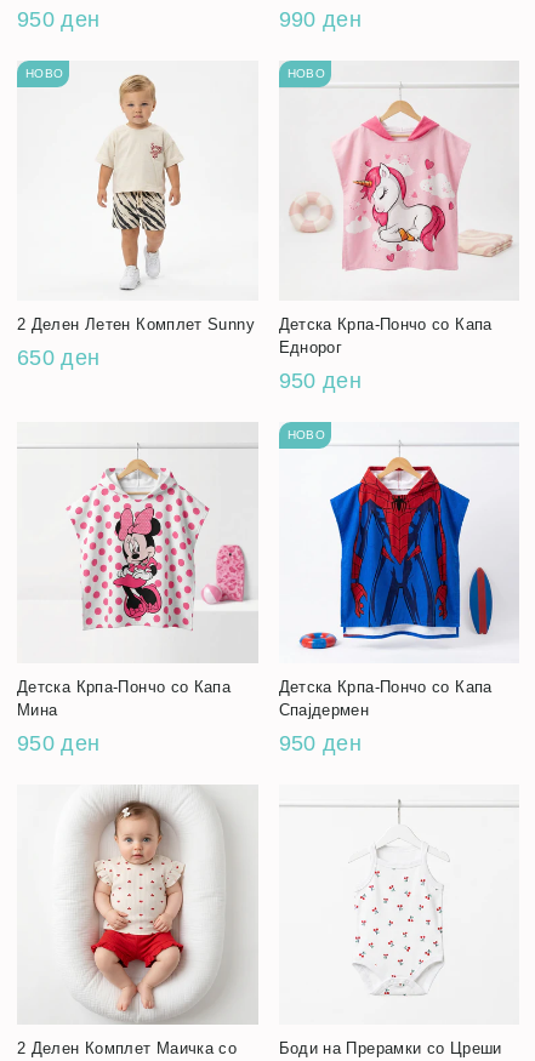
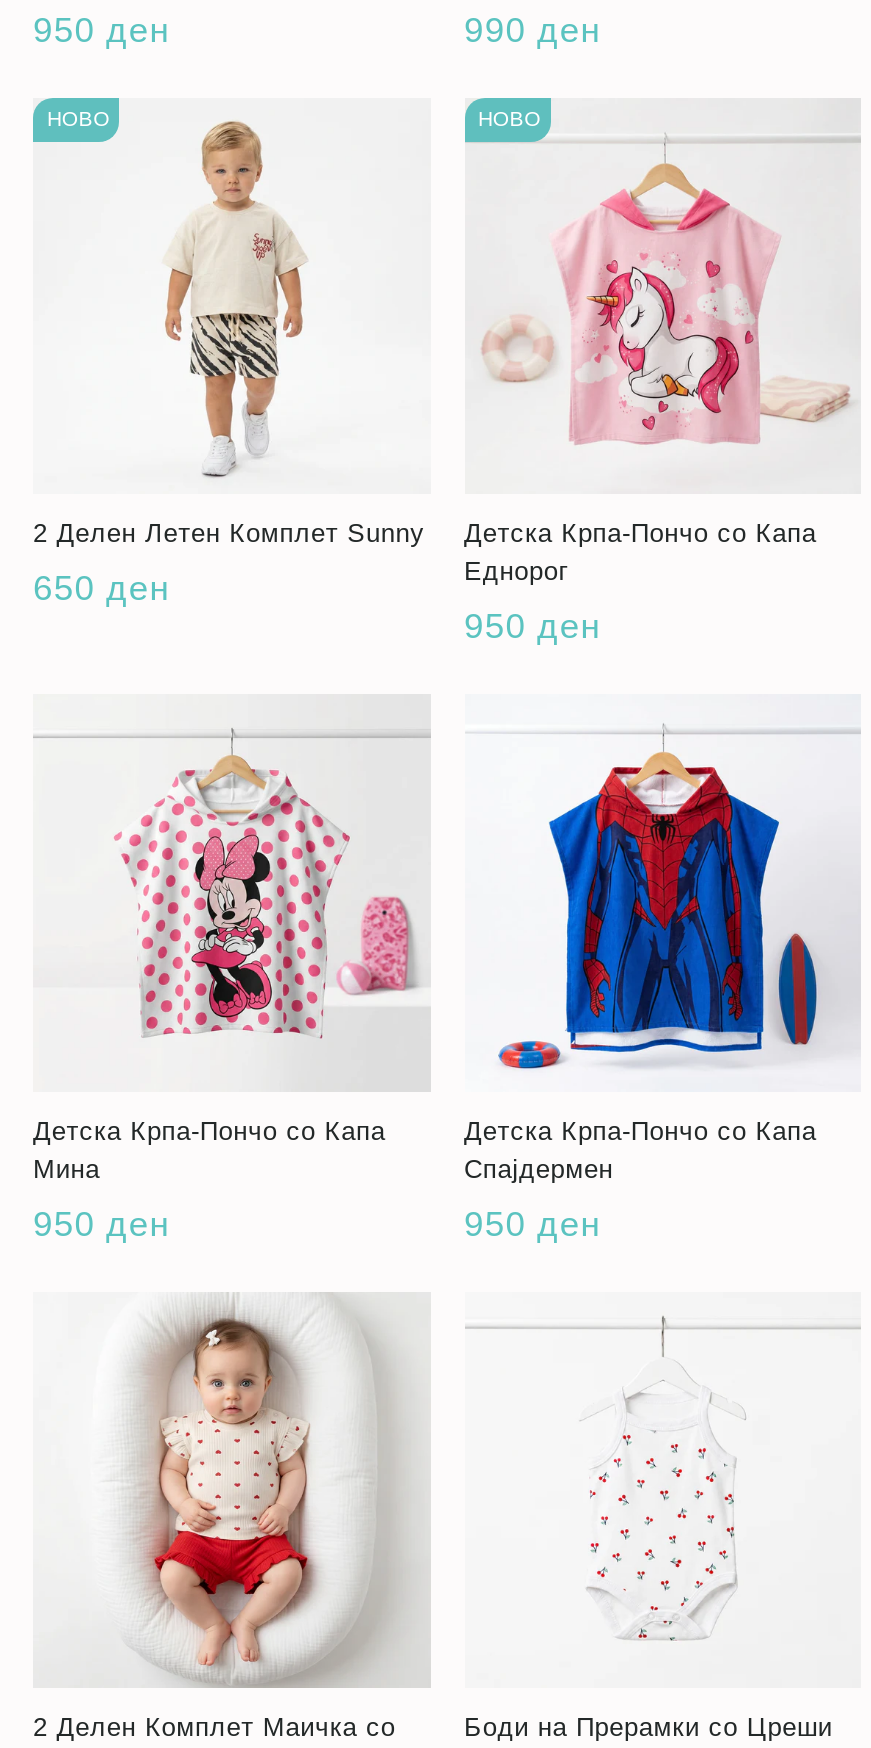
- НОВО
